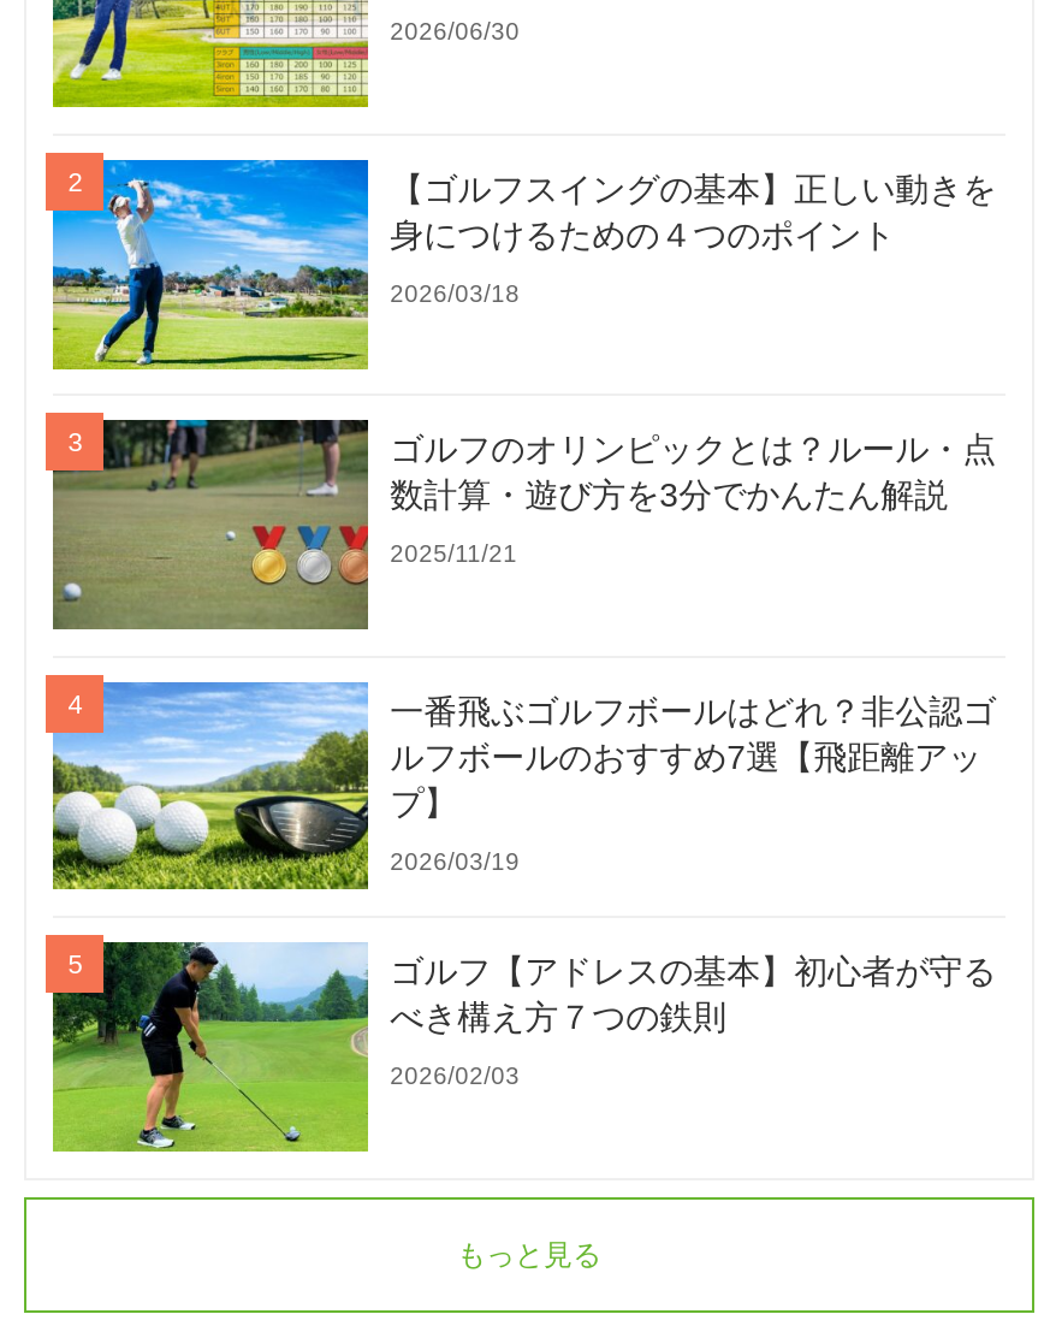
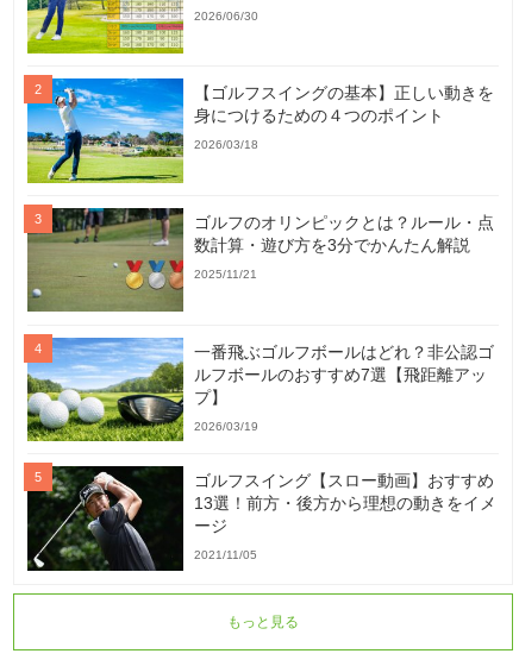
- [image]
- ゴルフ【アドレスの基本】初心者が守る
- べき構え方７つの鉄則
+ [image]
+ ゴルフスイング【スロー動画】おすすめ
+ 13選！前方・後方から理想の動きをイメ
+ ージ

- 2026/02/03
+ 2021/11/05
